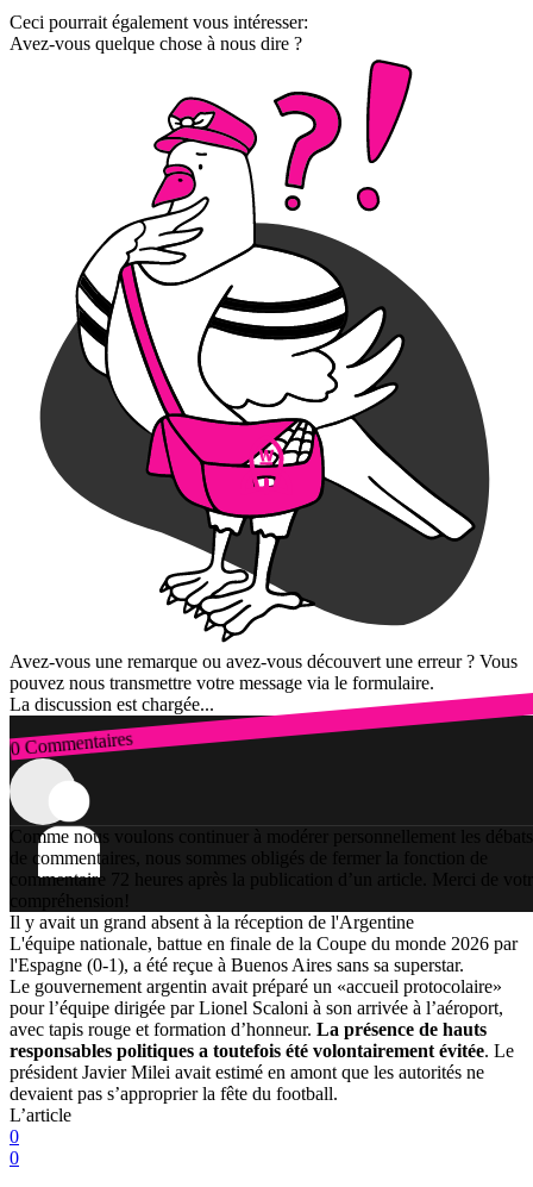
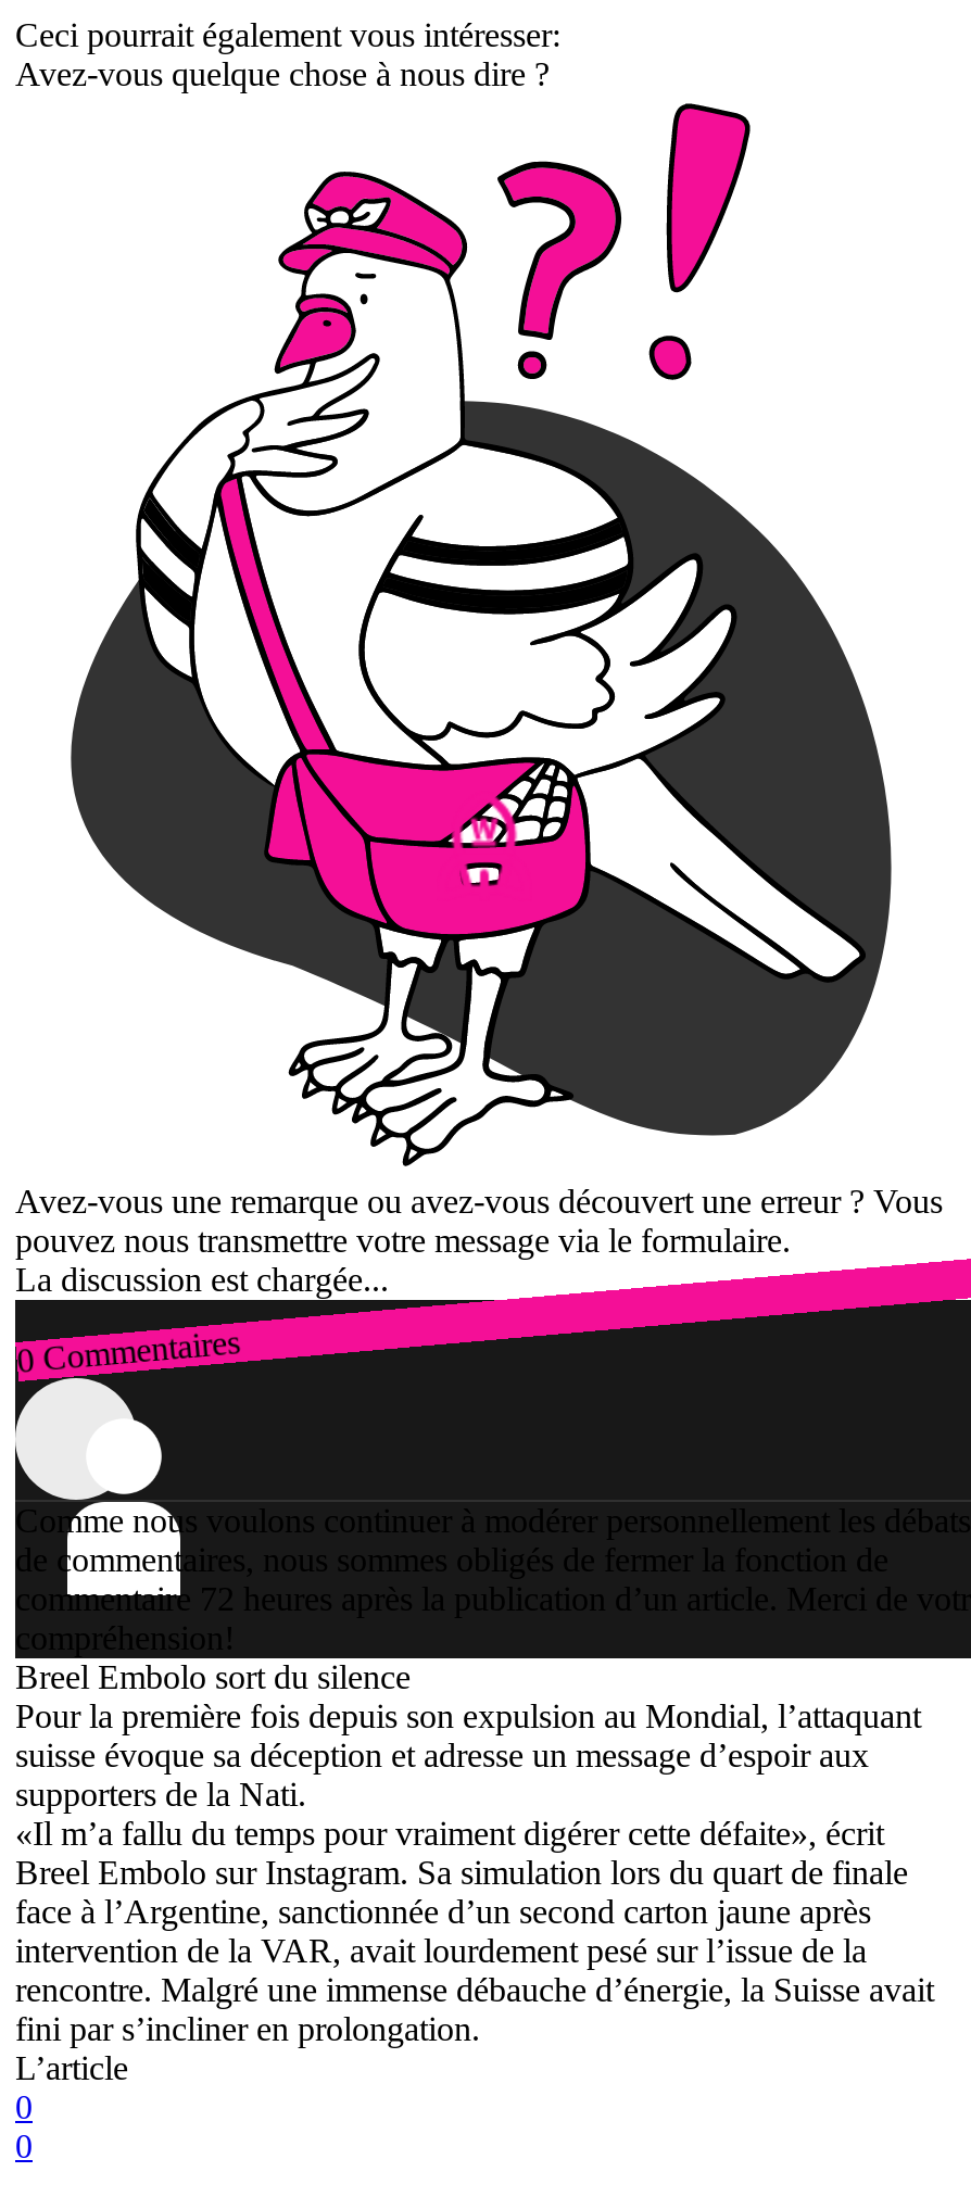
- Il y avait un grand absent à la réception de l'Argentine
- L'équipe nationale, battue en finale de la Coupe du monde 2026 par
- l'Espagne (0-1), a été reçue à Buenos Aires sans sa superstar.
- Le gouvernement argentin avait préparé un «accueil protocolaire»
- pour l’équipe dirigée par Lionel Scaloni à son arrivée à l’aéroport,
- avec tapis rouge et formation d’honneur. La présence de hauts
- responsables politiques a toutefois été volontairement évitée. Le
- président Javier Milei avait estimé en amont que les autorités ne
- devaient pas s’approprier la fête du football.
+ Breel Embolo sort du silence
+ Pour la première fois depuis son expulsion au Mondial, l’attaquant
+ suisse évoque sa déception et adresse un message d’espoir aux
+ supporters de la Nati.
+ «Il m’a fallu du temps pour vraiment digérer cette défaite», écrit
+ Breel Embolo sur Instagram. Sa simulation lors du quart de finale
+ face à l’Argentine, sanctionnée d’un second carton jaune après
+ intervention de la VAR, avait lourdement pesé sur l’issue de la
+ rencontre. Malgré une immense débauche d’énergie, la Suisse avait
+ fini par s’incliner en prolongation.
